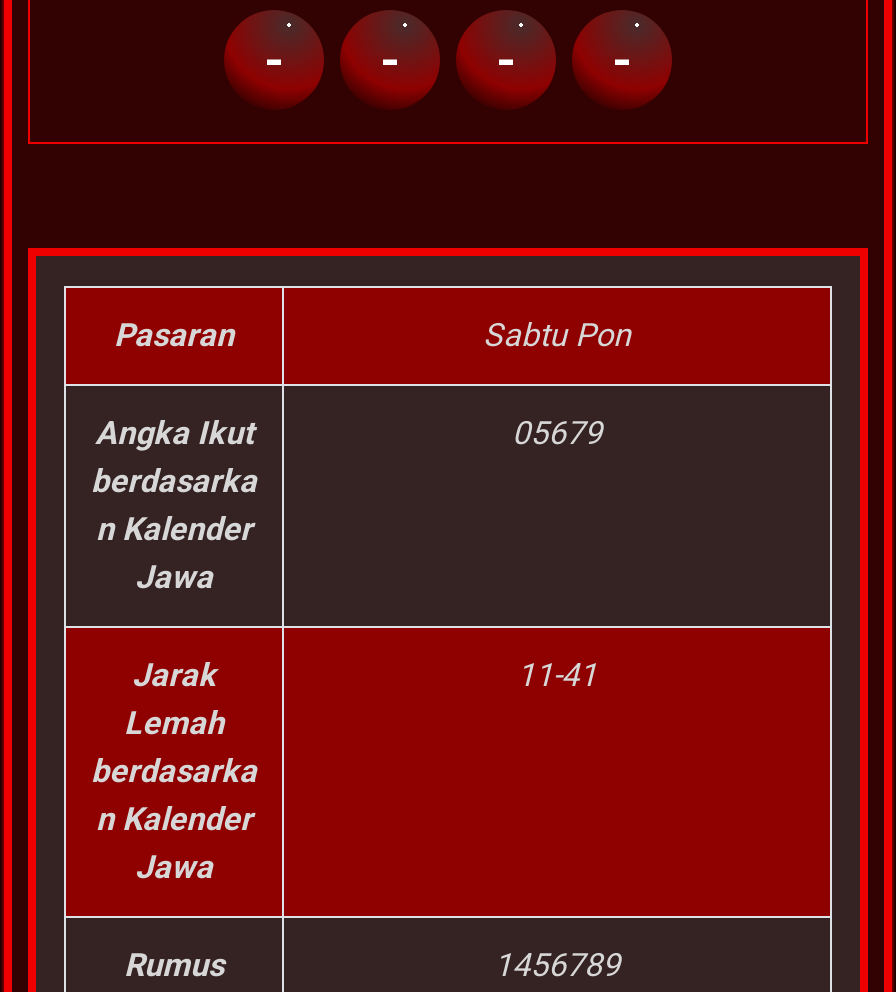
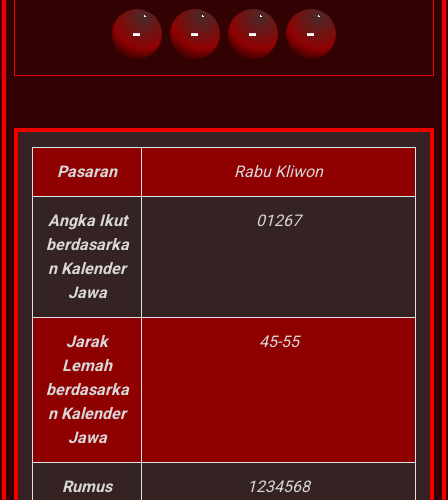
- Sabtu Pon
+ Rabu Kliwon

- 05679
+ 01267

- 11-41
+ 45-55

- 1456789
+ 1234568
